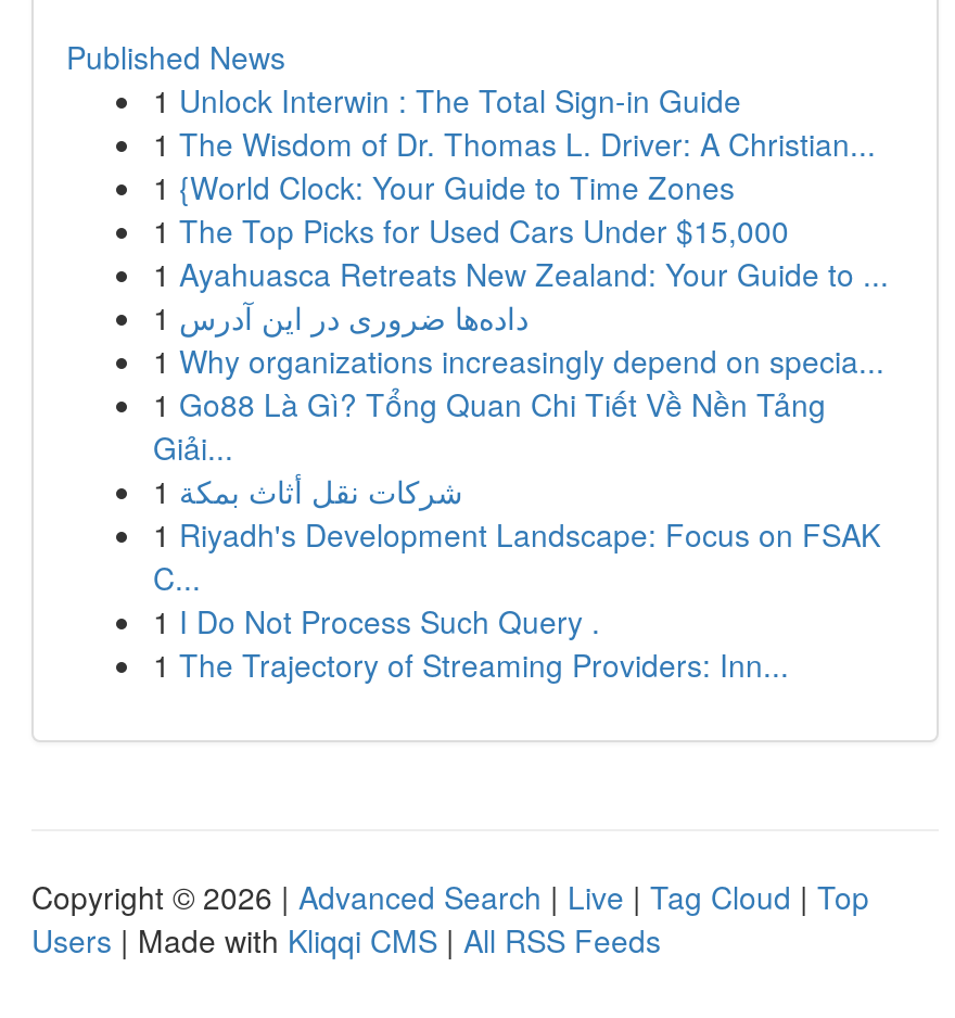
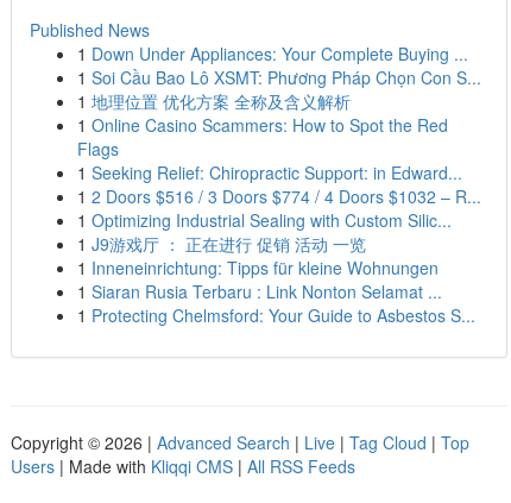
- 1 Unlock Interwin : The Total Sign-in Guide
- 1 The Wisdom of Dr. Thomas L. Driver: A Christian...
- 1 {World Clock: Your Guide to Time Zones
- 1 The Top Picks for Used Cars Under $15,000
- 1 Ayahuasca Retreats New Zealand: Your Guide to ...
- 1 داده‌ها ضروری در این آدرس
- 1 Why organizations increasingly depend on specia...
- 1 Go88 Là Gì? Tổng Quan Chi Tiết Về Nền Tảng
- Giải...
- 1 شركات نقل أثاث بمكة
- 1 Riyadh's Development Landscape: Focus on FSAK
- C...
- 1 I Do Not Process Such Query .
- 1 The Trajectory of Streaming Providers: Inn...
+ 1 Down Under Appliances: Your Complete Buying ...
+ 1 Soi Cầu Bao Lô XSMT: Phương Pháp Chọn Con S...
+ 1 地理位置 优化方案 全称及含义解析
+ 1 Online Casino Scammers: How to Spot the Red
+ Flags
+ 1 Seeking Relief: Chiropractic Support: in Edward...
+ 1 2 Doors $516 / 3 Doors $774 / 4 Doors $1032 – R...
+ 1 Optimizing Industrial Sealing with Custom Silic...
+ 1 J9游戏厅 ： 正在进行 促销 活动 一览
+ 1 Inneneinrichtung: Tipps für kleine Wohnungen
+ 1 Siaran Rusia Terbaru : Link Nonton Selamat ...
+ 1 Protecting Chelmsford: Your Guide to Asbestos S...
